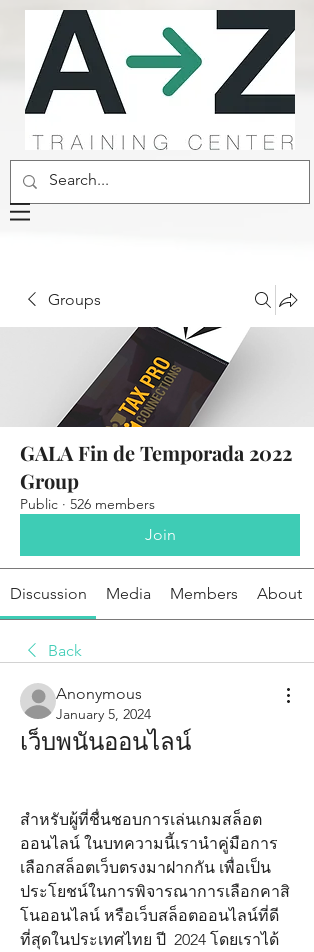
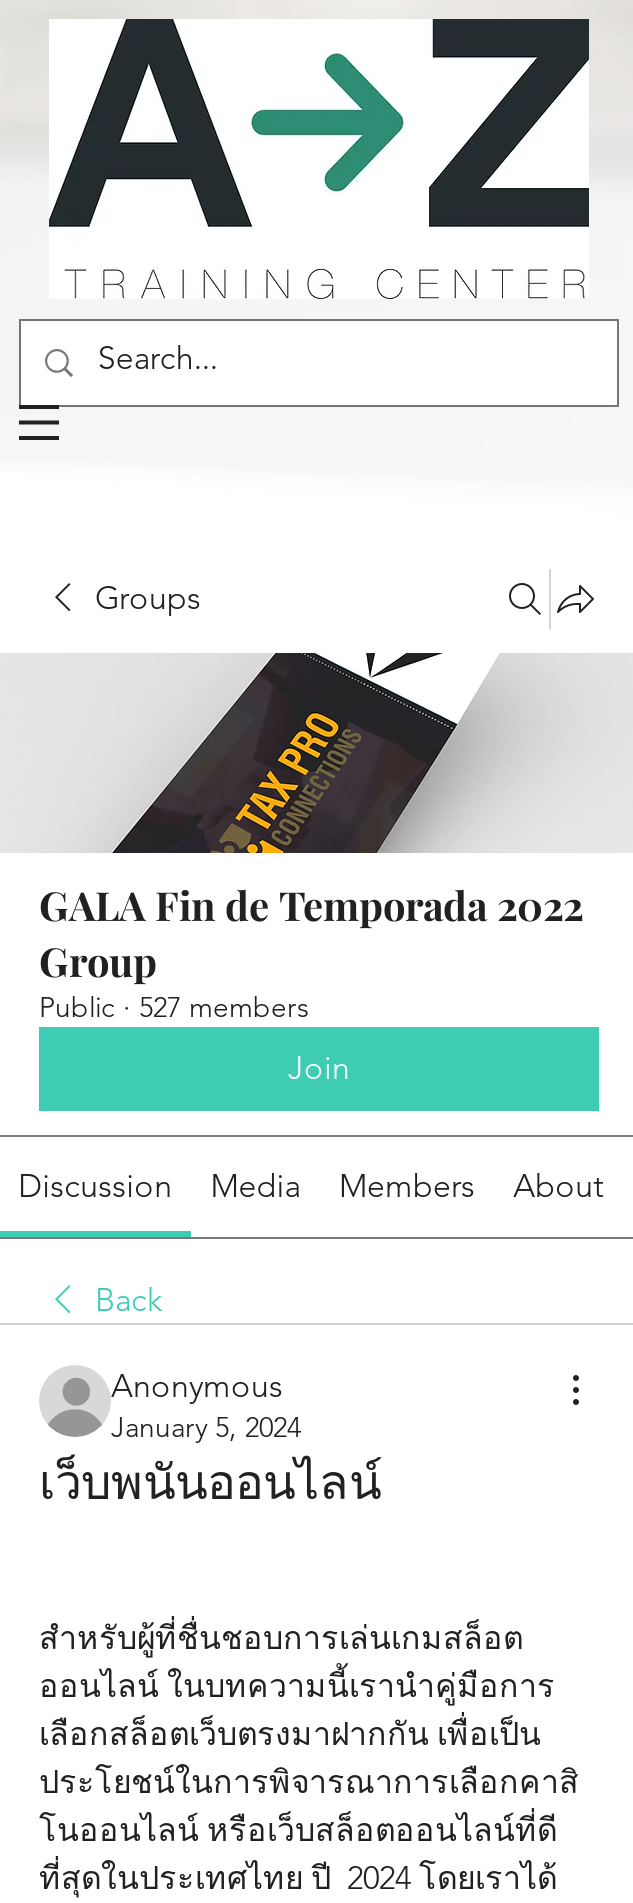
- Public · 526 members
+ Public · 527 members
